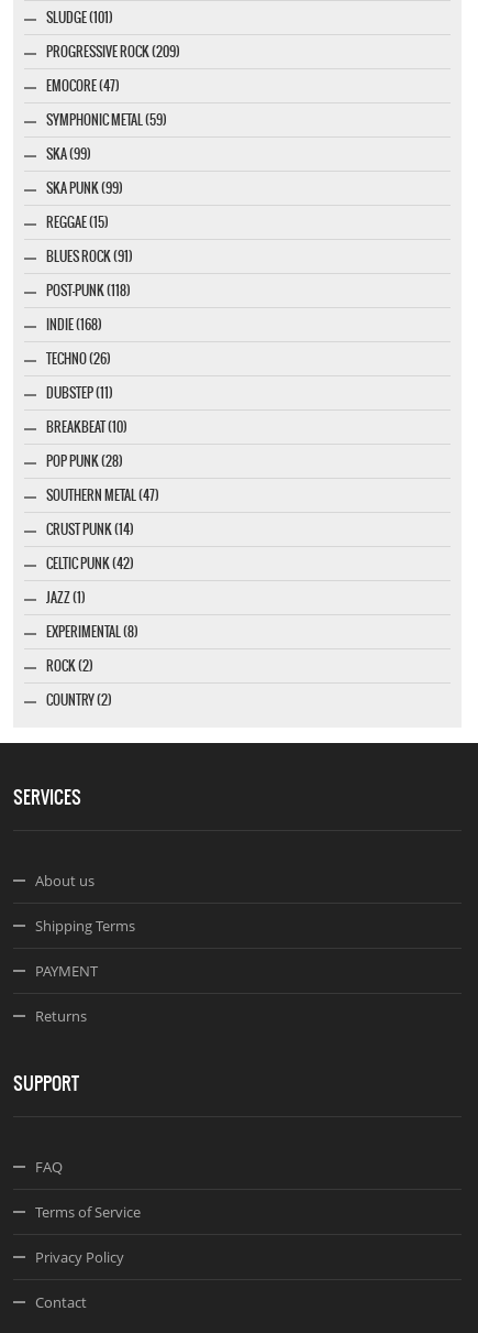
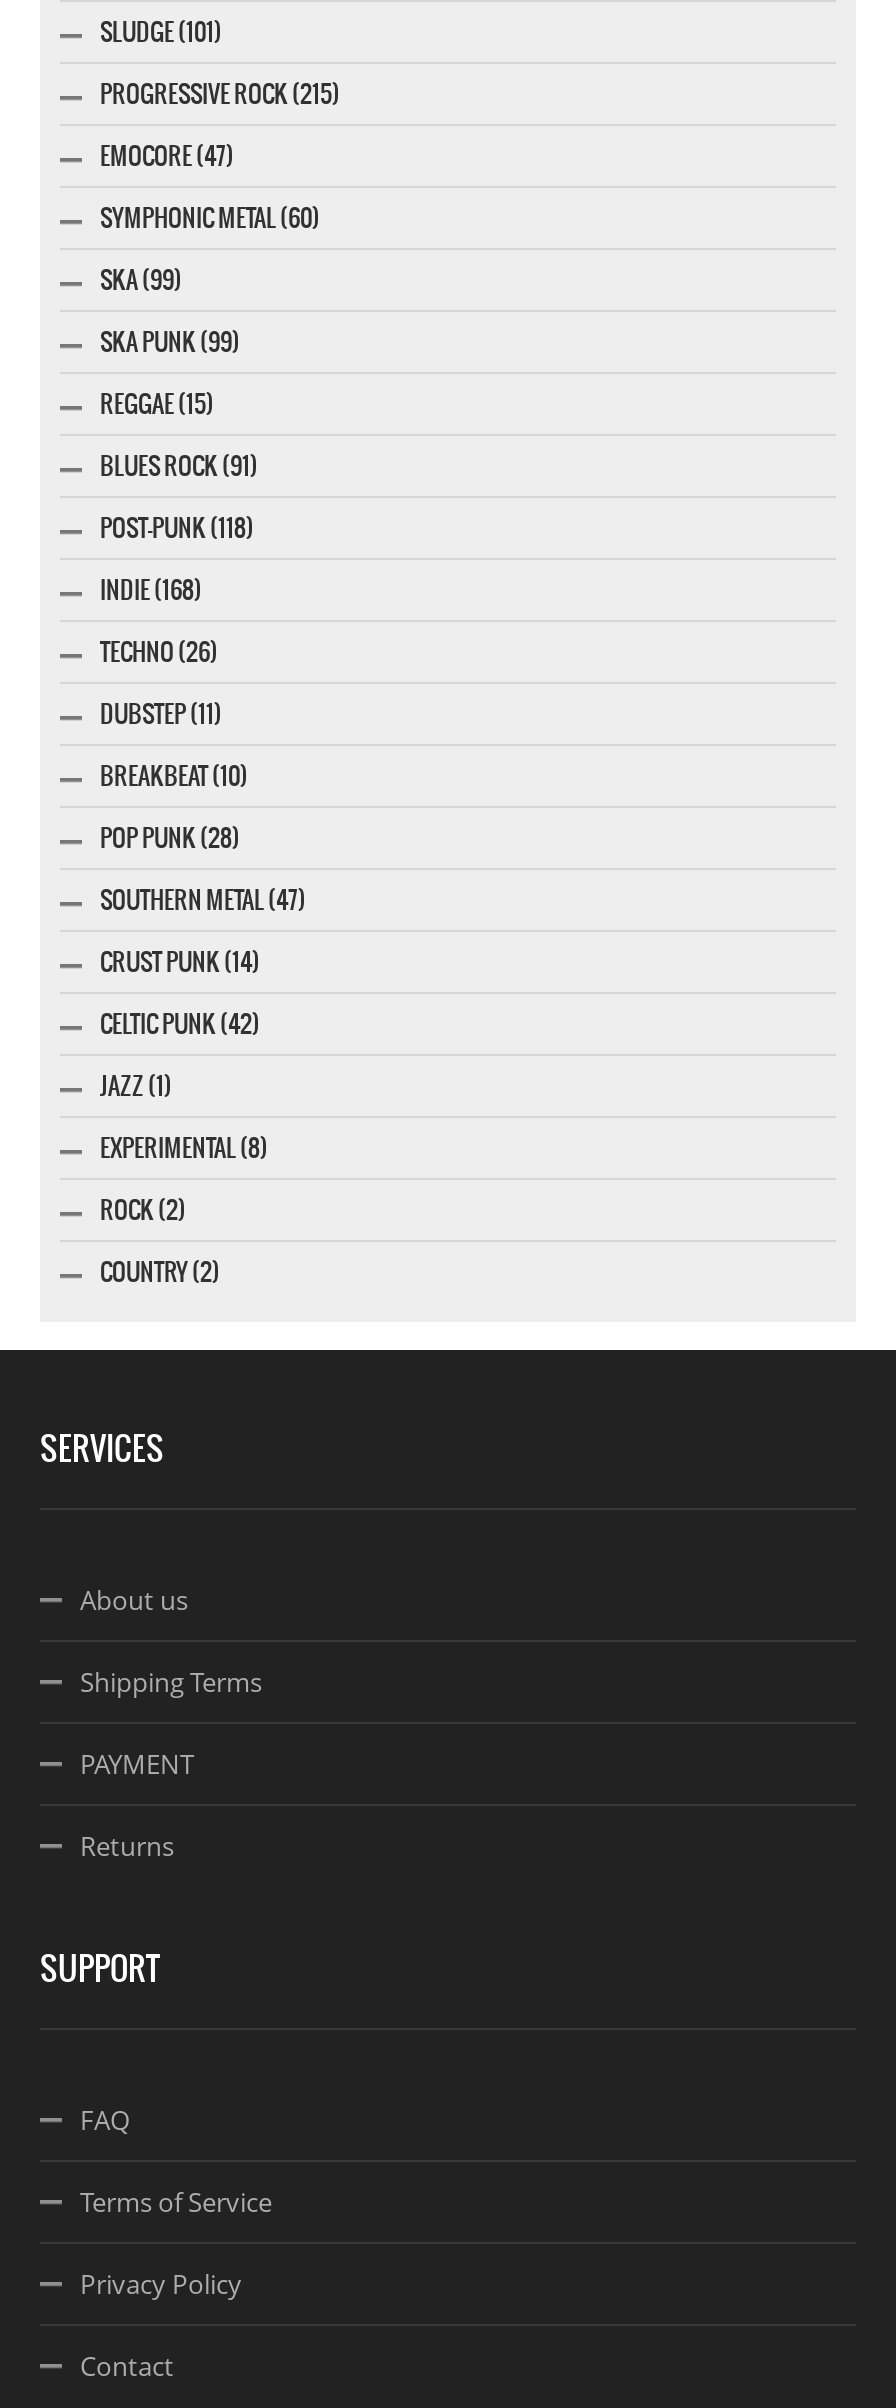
- PROGRESSIVE ROCK (209)
+ PROGRESSIVE ROCK (215)

- SYMPHONIC METAL (59)
+ SYMPHONIC METAL (60)
